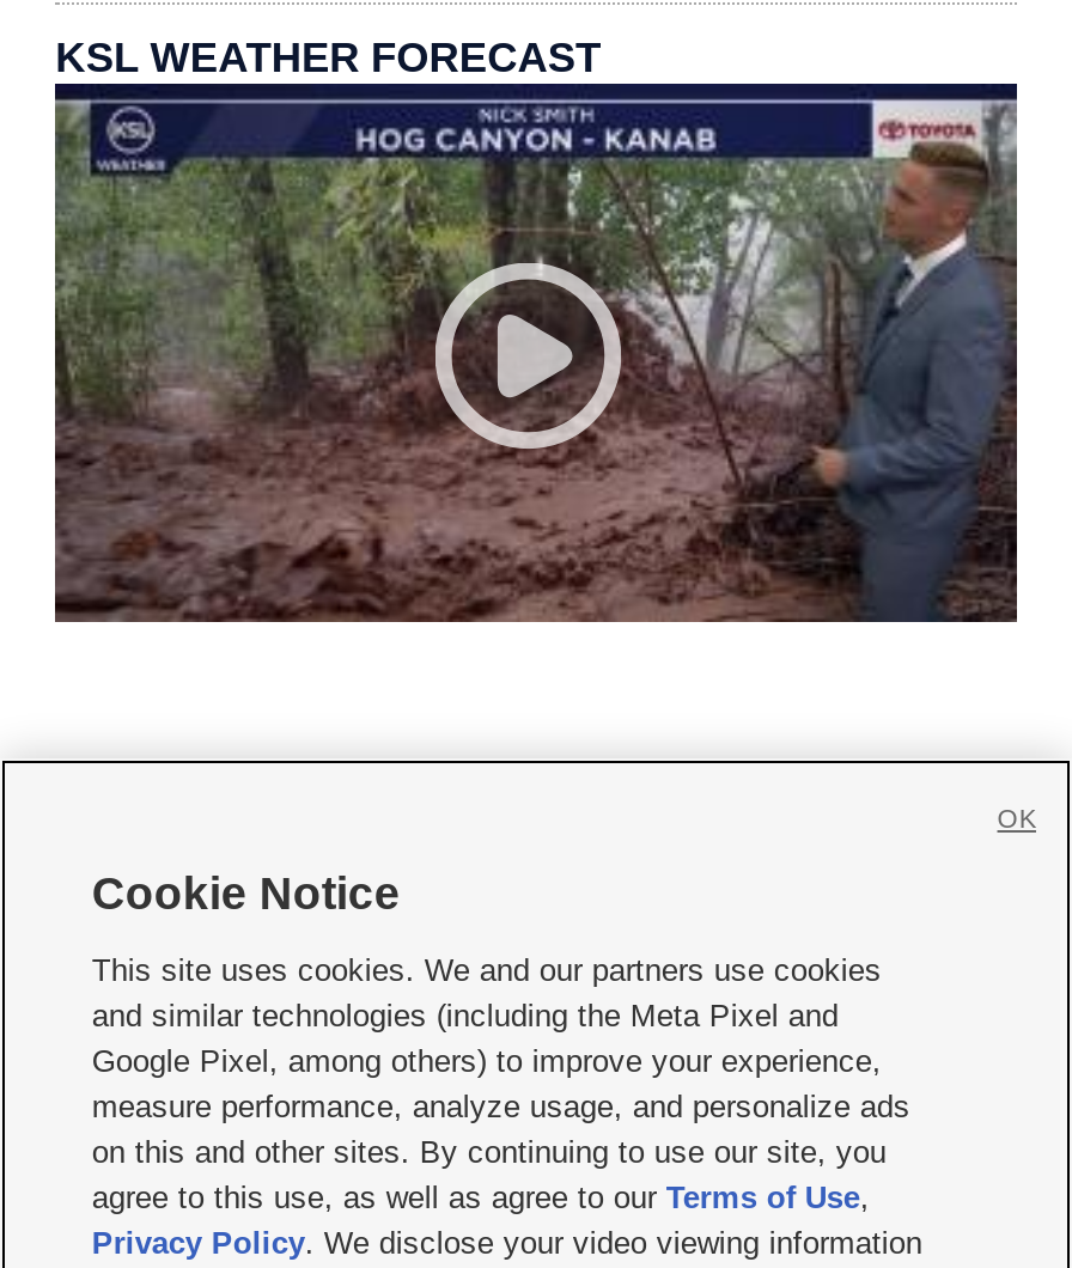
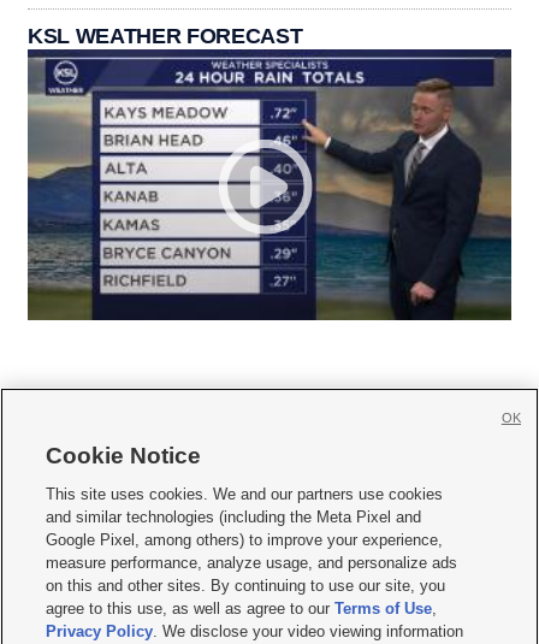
- [image]
+ [image]
